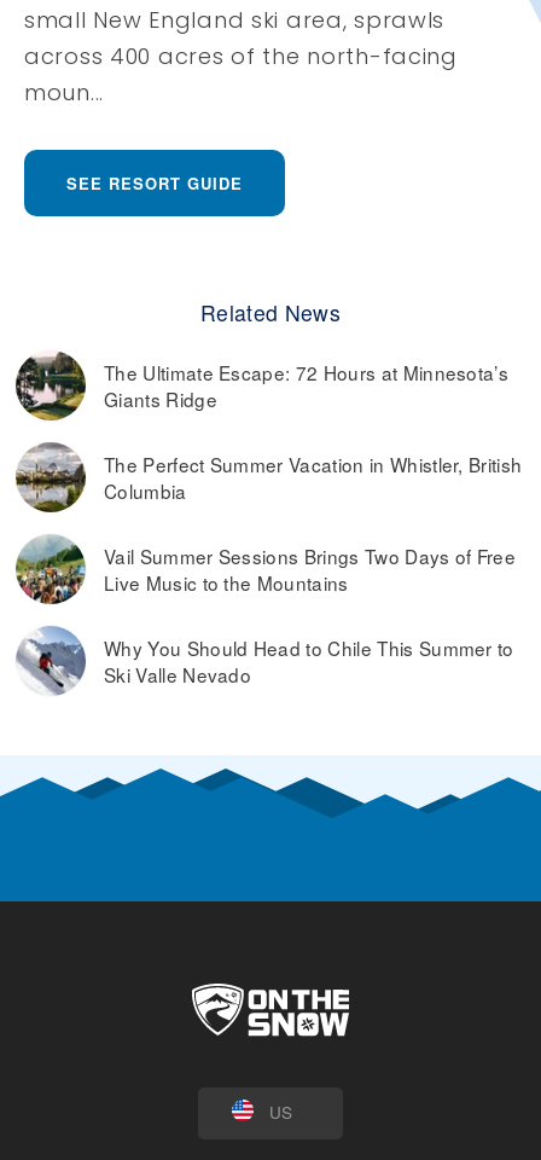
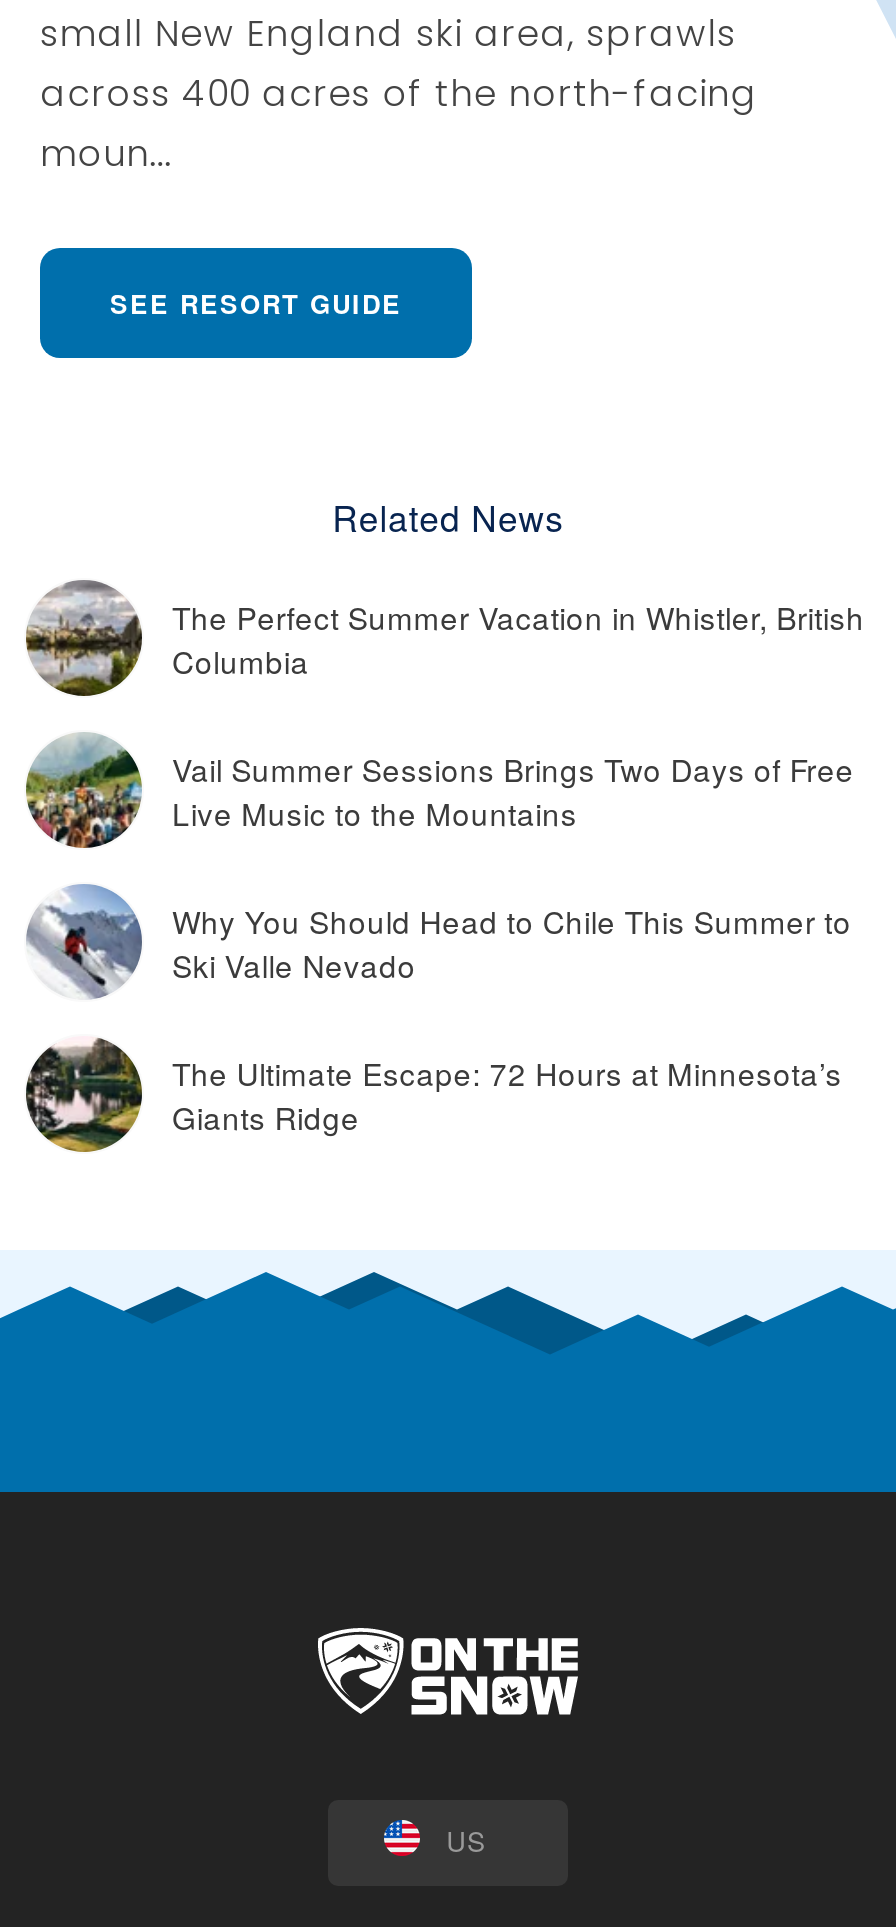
moved down: [image] | The Ultimate Escape: 72 Hours at Minnesota’s | Giants Ridge

moved up: [image] | The Perfect Summer Vacation in Whistler, British | Columbia | Vail Summer Sessions Brings Two Days of Free | Live Music to the Mountains | Why You Should Head to Chile This Summer to | Ski Valle Nevado
